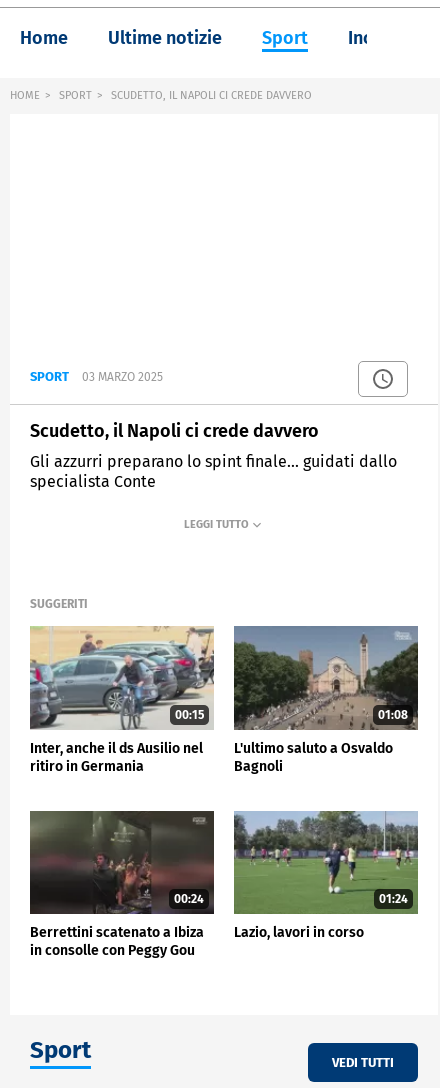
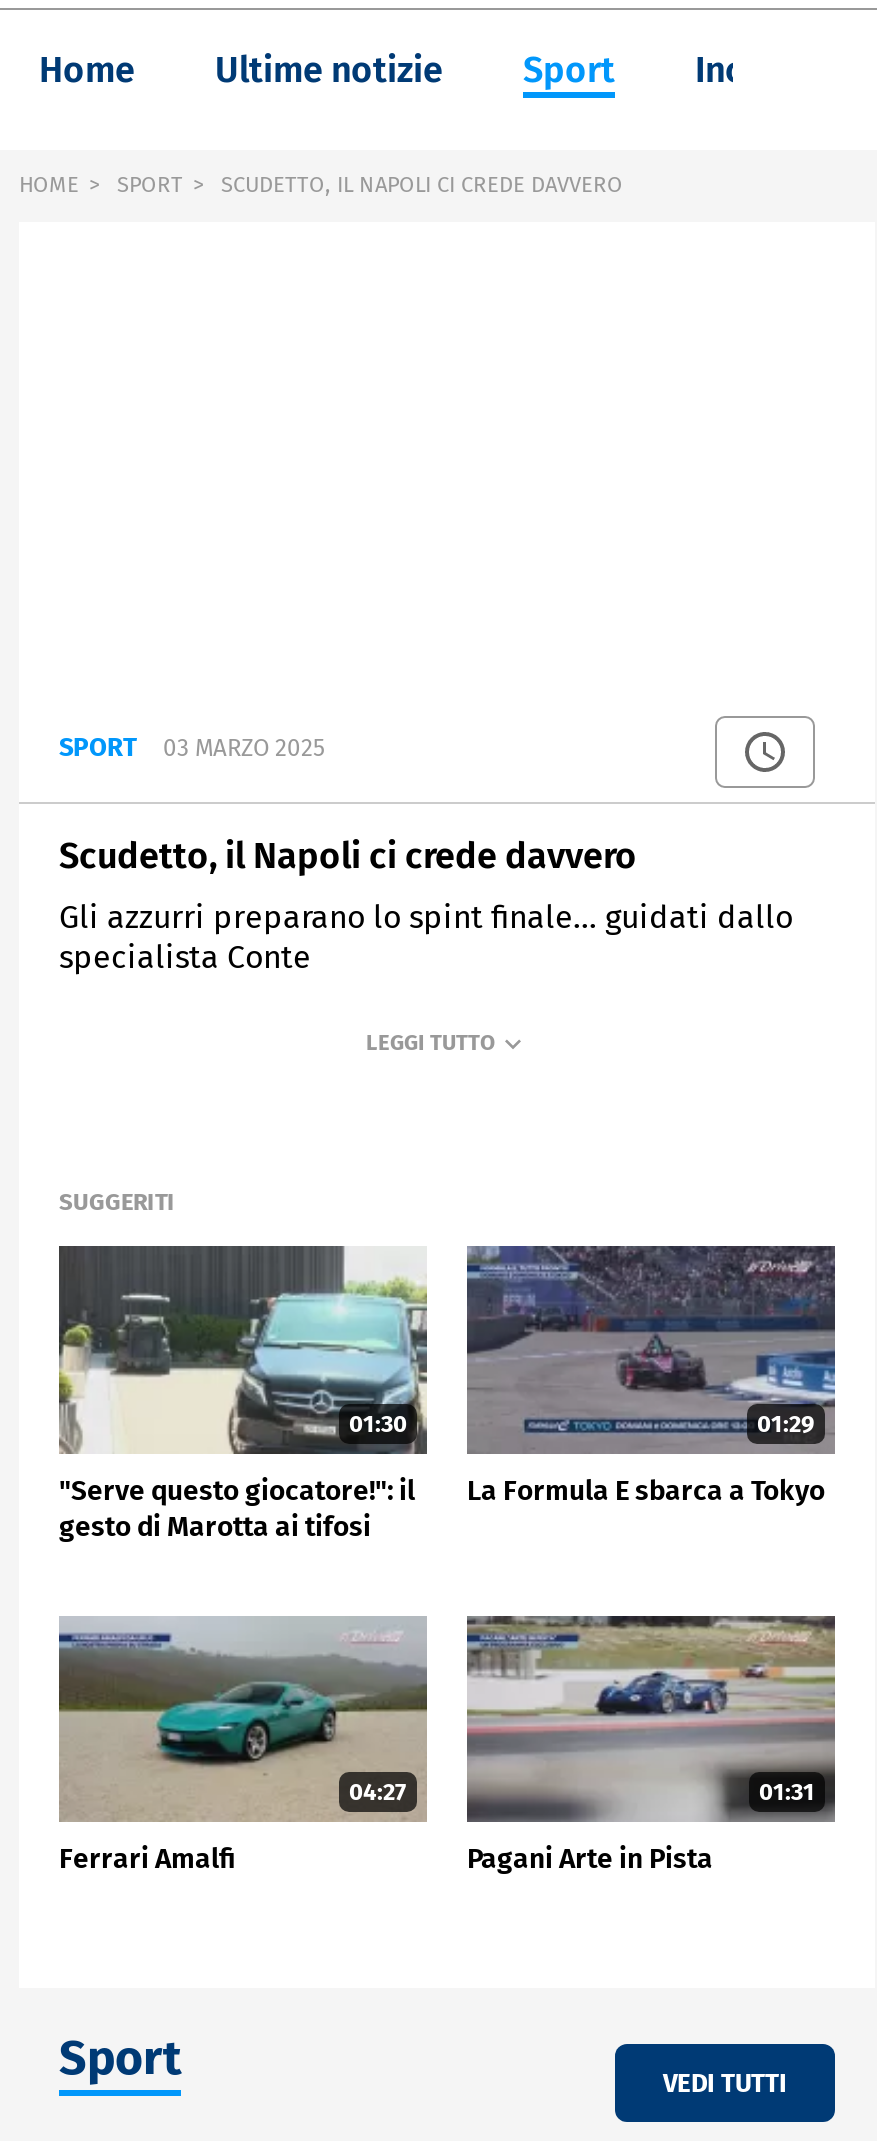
- [image]
- 00:15
+ [image]
+ 01:30

- [image]
- 01:08
+ [image]
+ 01:29

- Inter, anche il ds Ausilio nel
- ritiro in Germania
+ "Serve questo giocatore!": il
+ gesto di Marotta ai tifosi

- L'ultimo saluto a Osvaldo
- Bagnoli
+ La Formula E sbarca a Tokyo

- [image]
- 00:24
+ [image]
+ 04:27

- [image]
- 01:24
+ [image]
+ 01:31

- Berrettini scatenato a Ibiza
- in consolle con Peggy Gou
+ Ferrari Amalfi

- Lazio, lavori in corso
+ Pagani Arte in Pista
